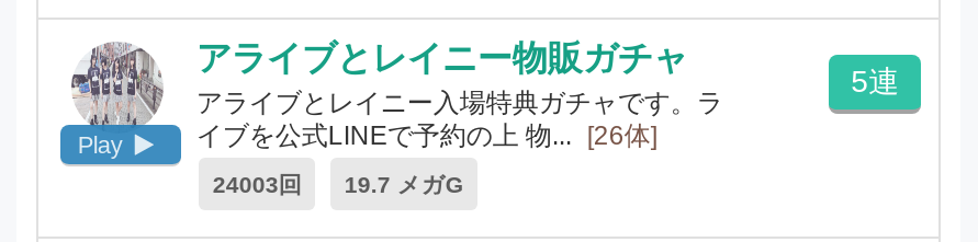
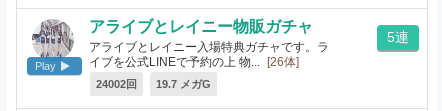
- 24003回 19.7 メガG
+ 24002回 19.7 メガG
